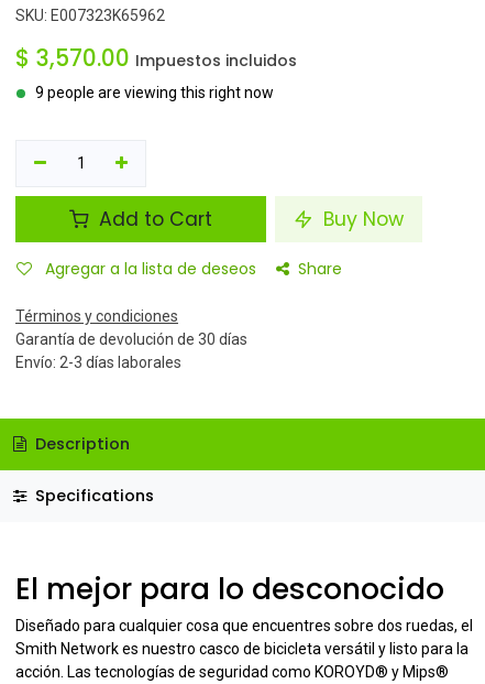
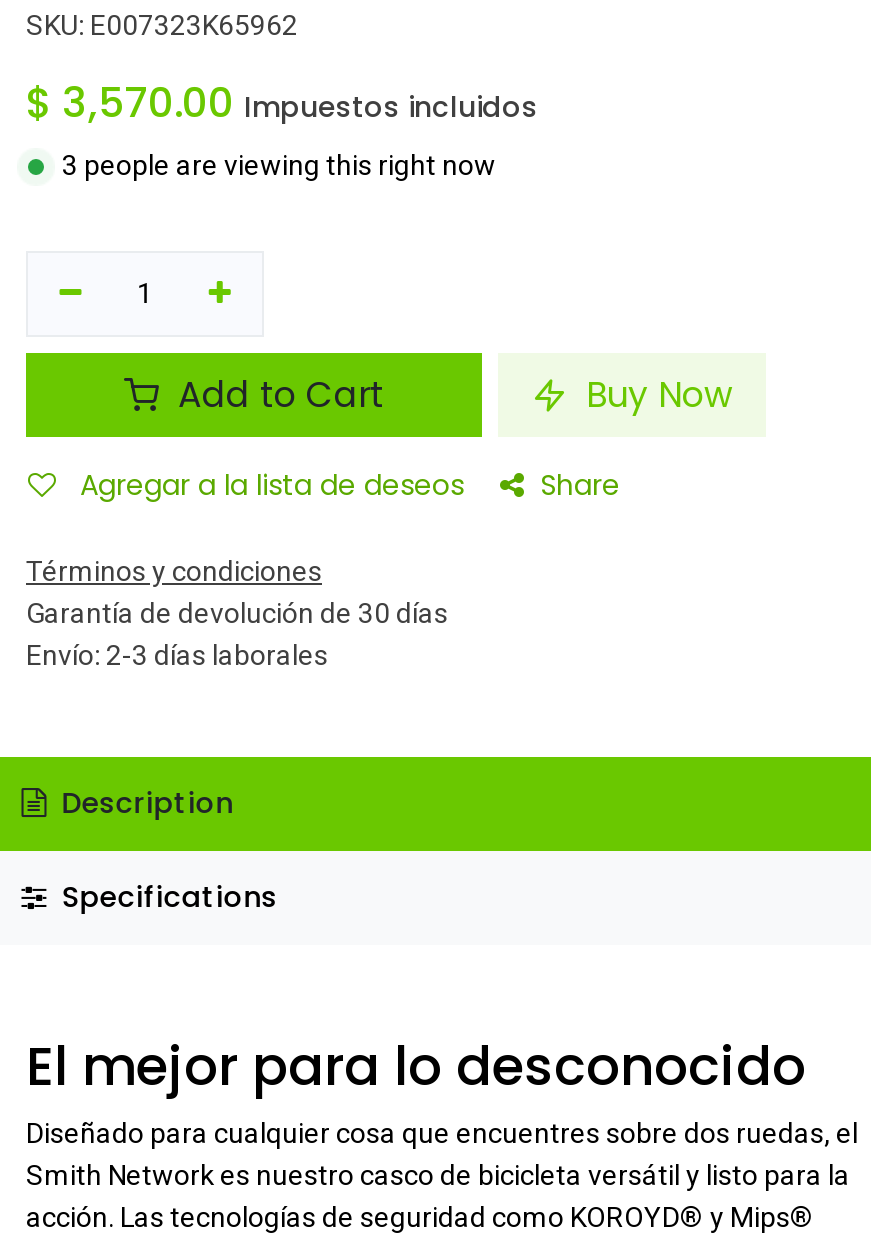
- 9 people are viewing this right now
+ 3 people are viewing this right now
